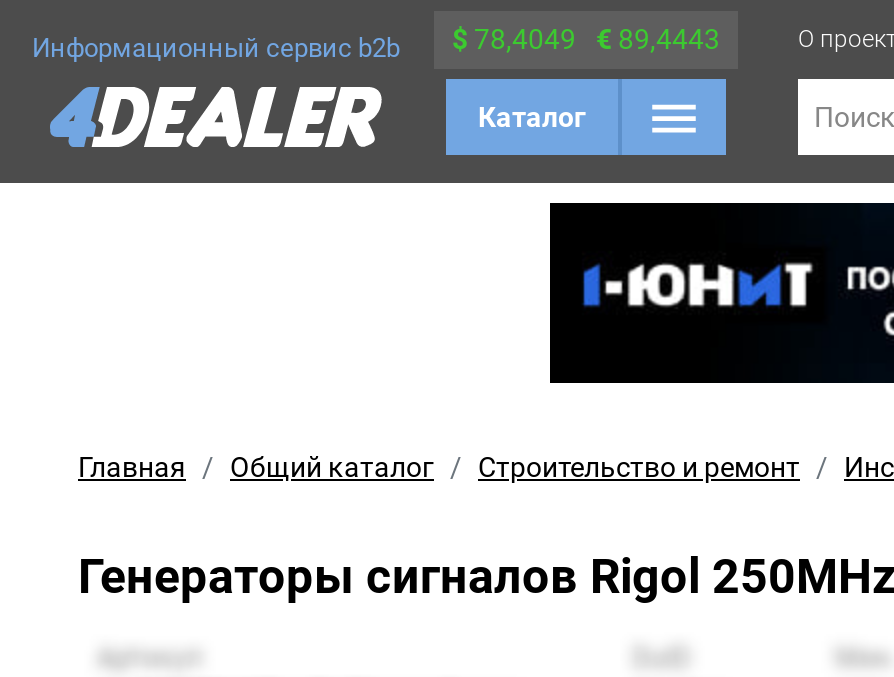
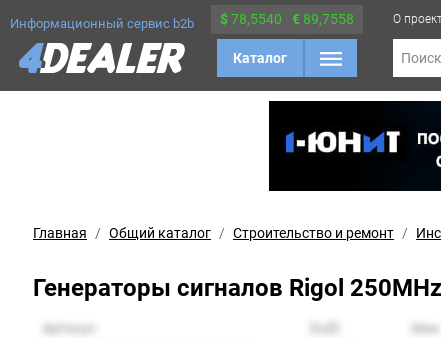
- $78,4049
+ $78,5540

- €89,4443
+ €89,7558
